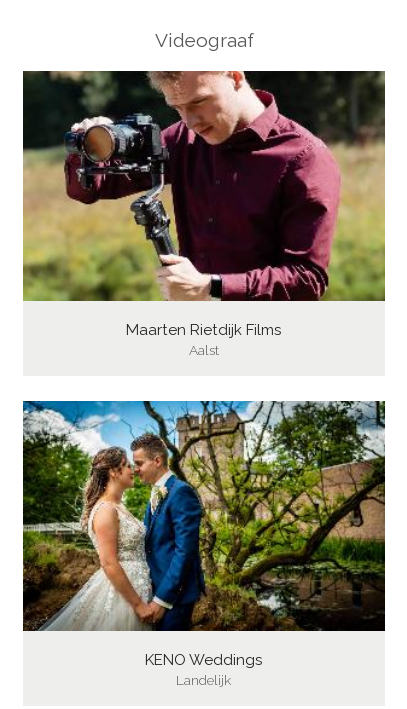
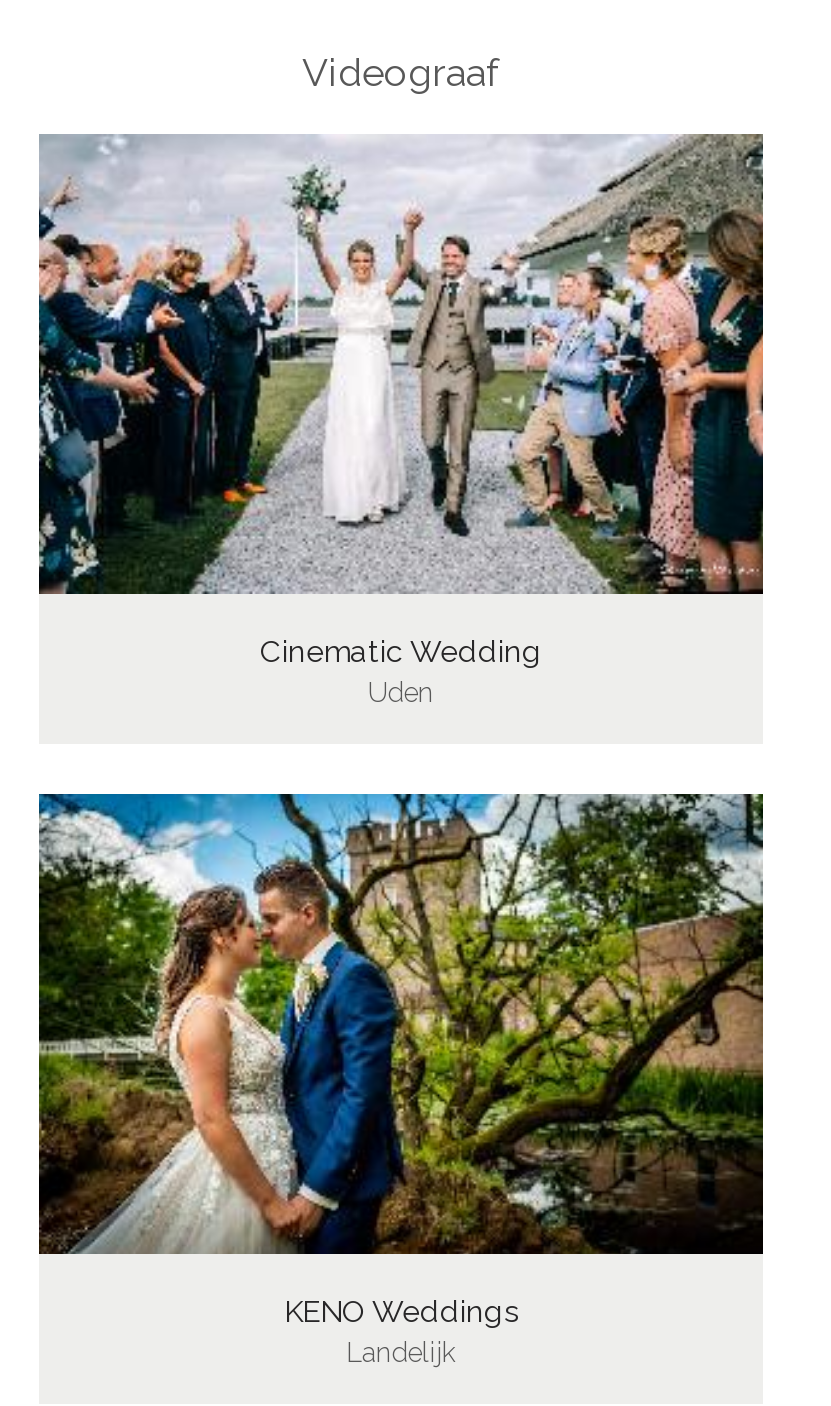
- [image]
- Maarten Rietdijk Films
- Aalst
+ [image]
+ Cinematic Wedding
+ Uden
